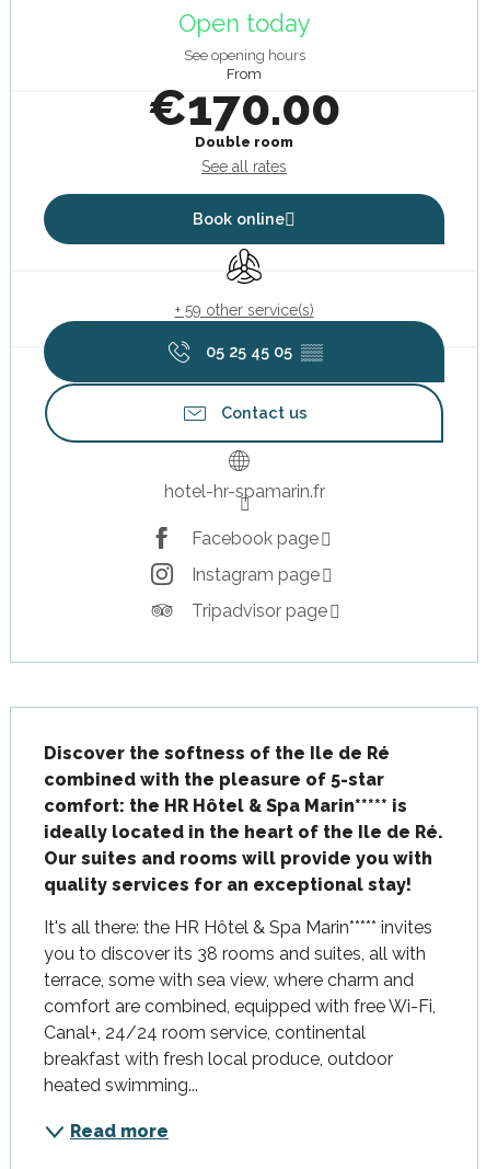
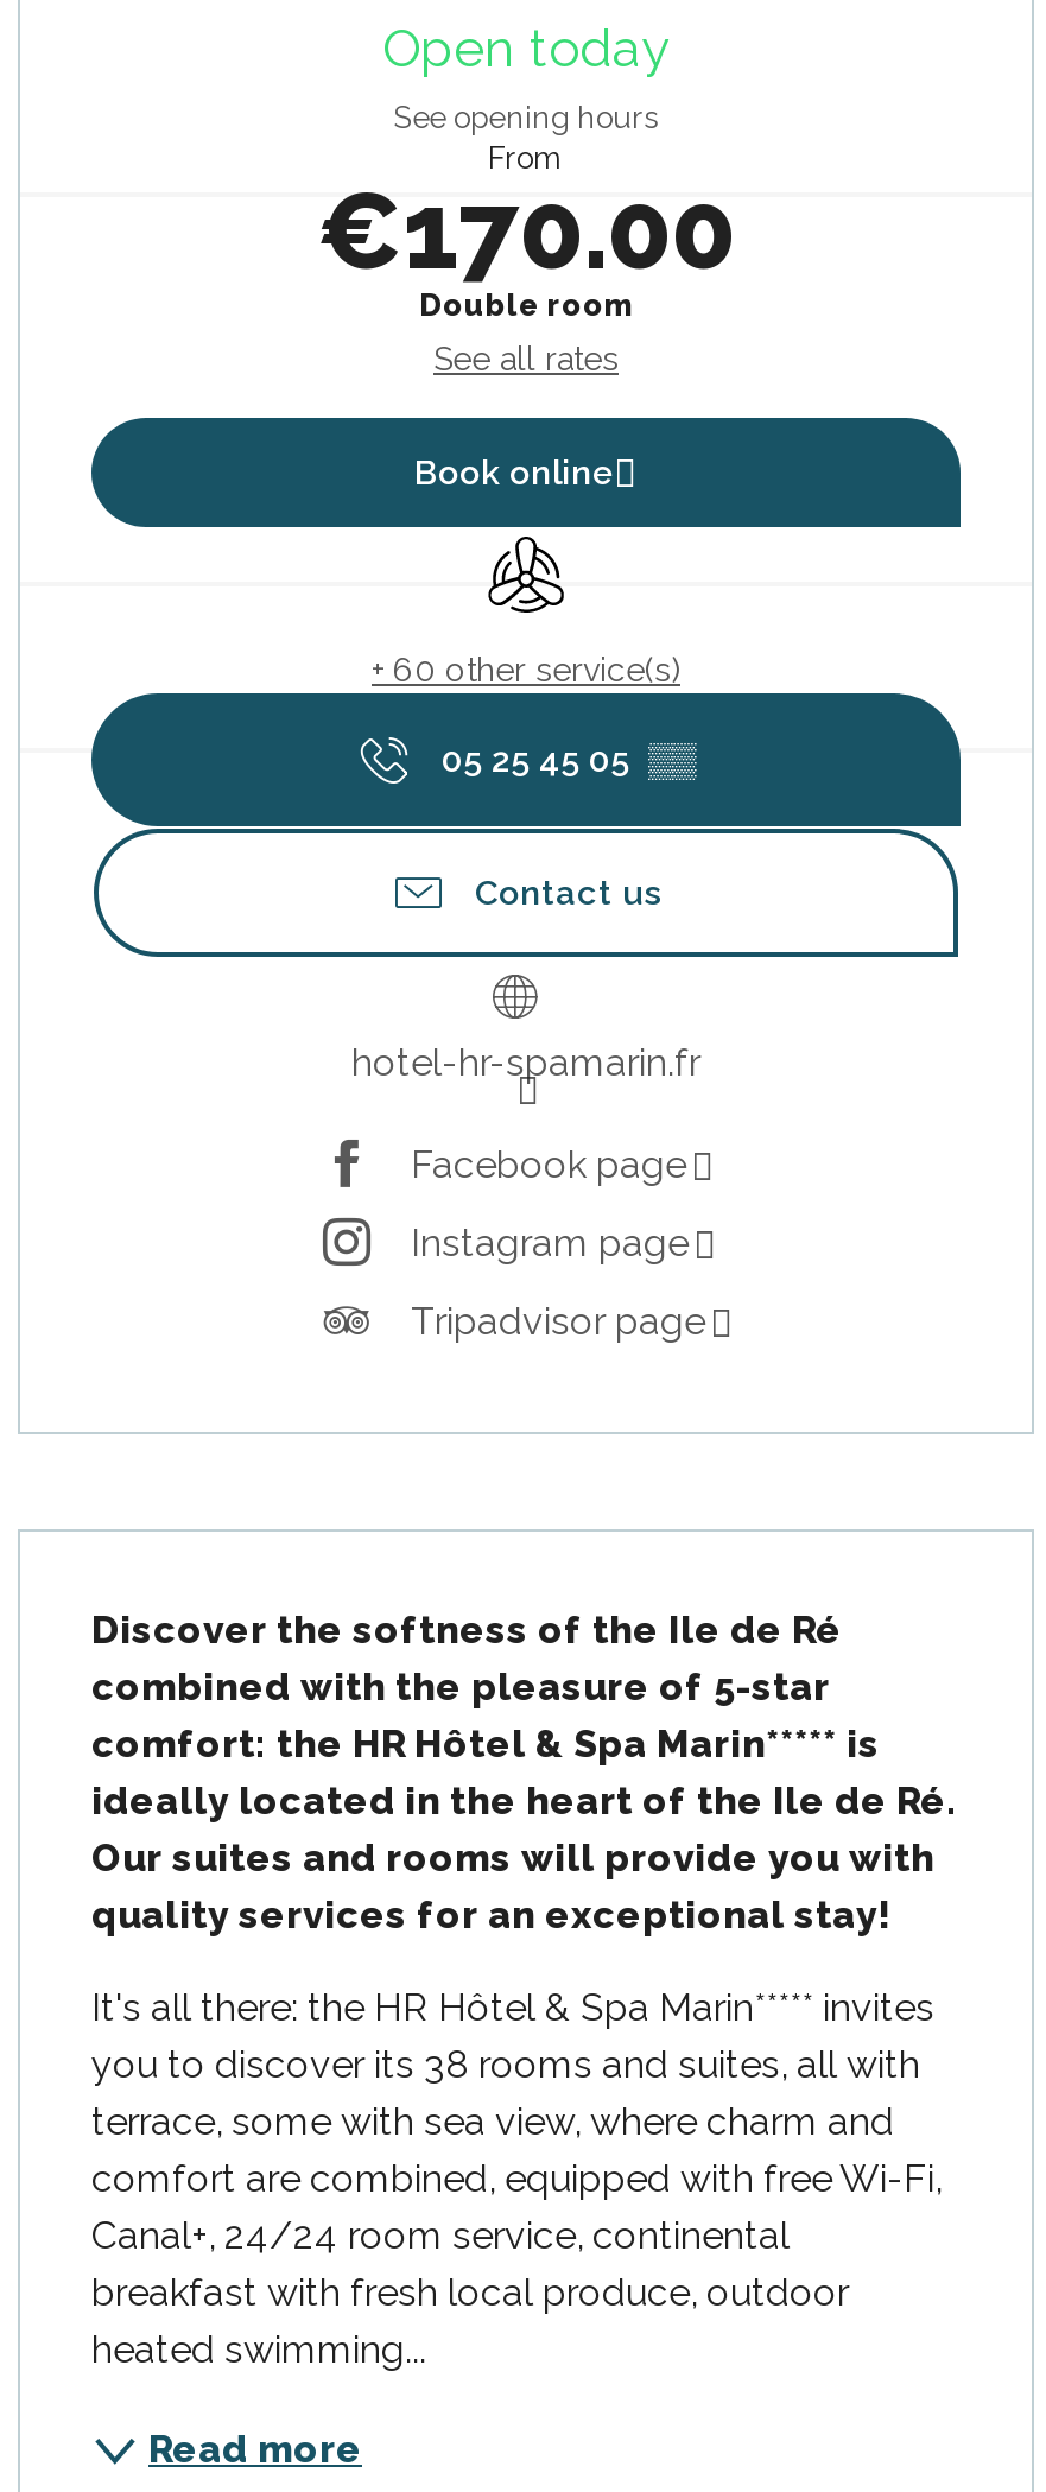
- + 59 other service(s)
+ + 60 other service(s)
